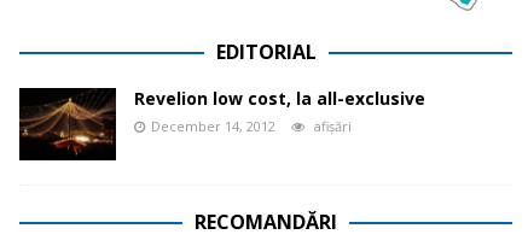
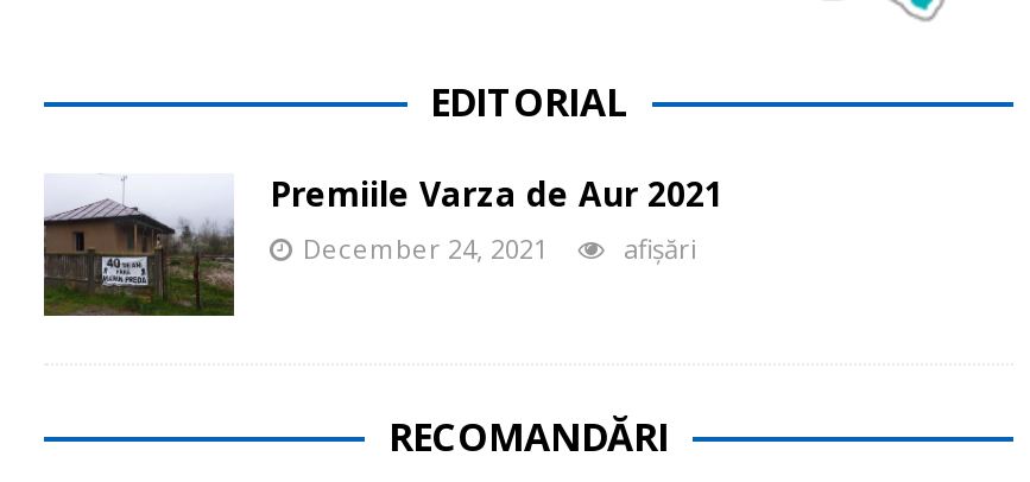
- [image]
- Revelion low cost, la all-exclusive
- December 14, 2012
+ [image]
+ Premiile Varza de Aur 2021
+ December 24, 2021
